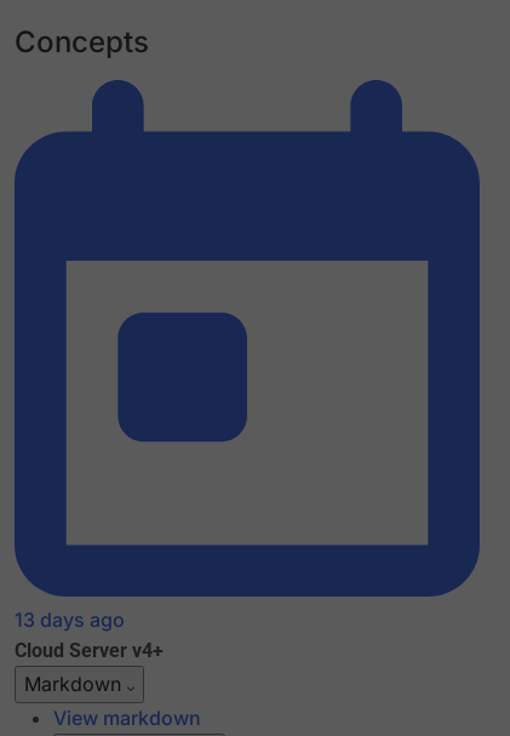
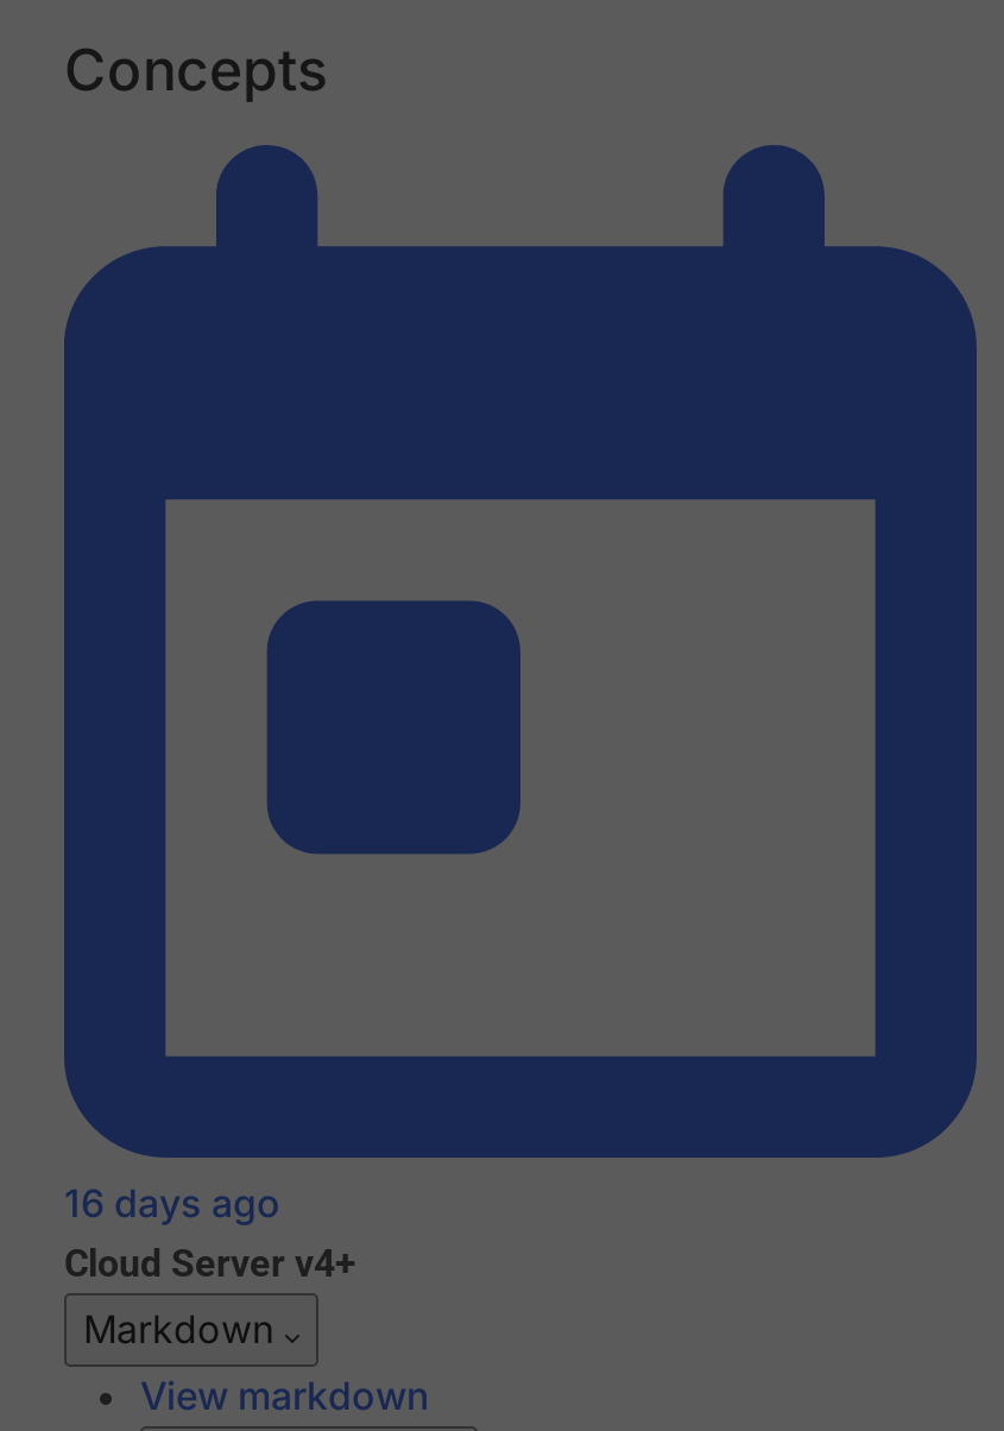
- 13 days ago
+ 16 days ago
